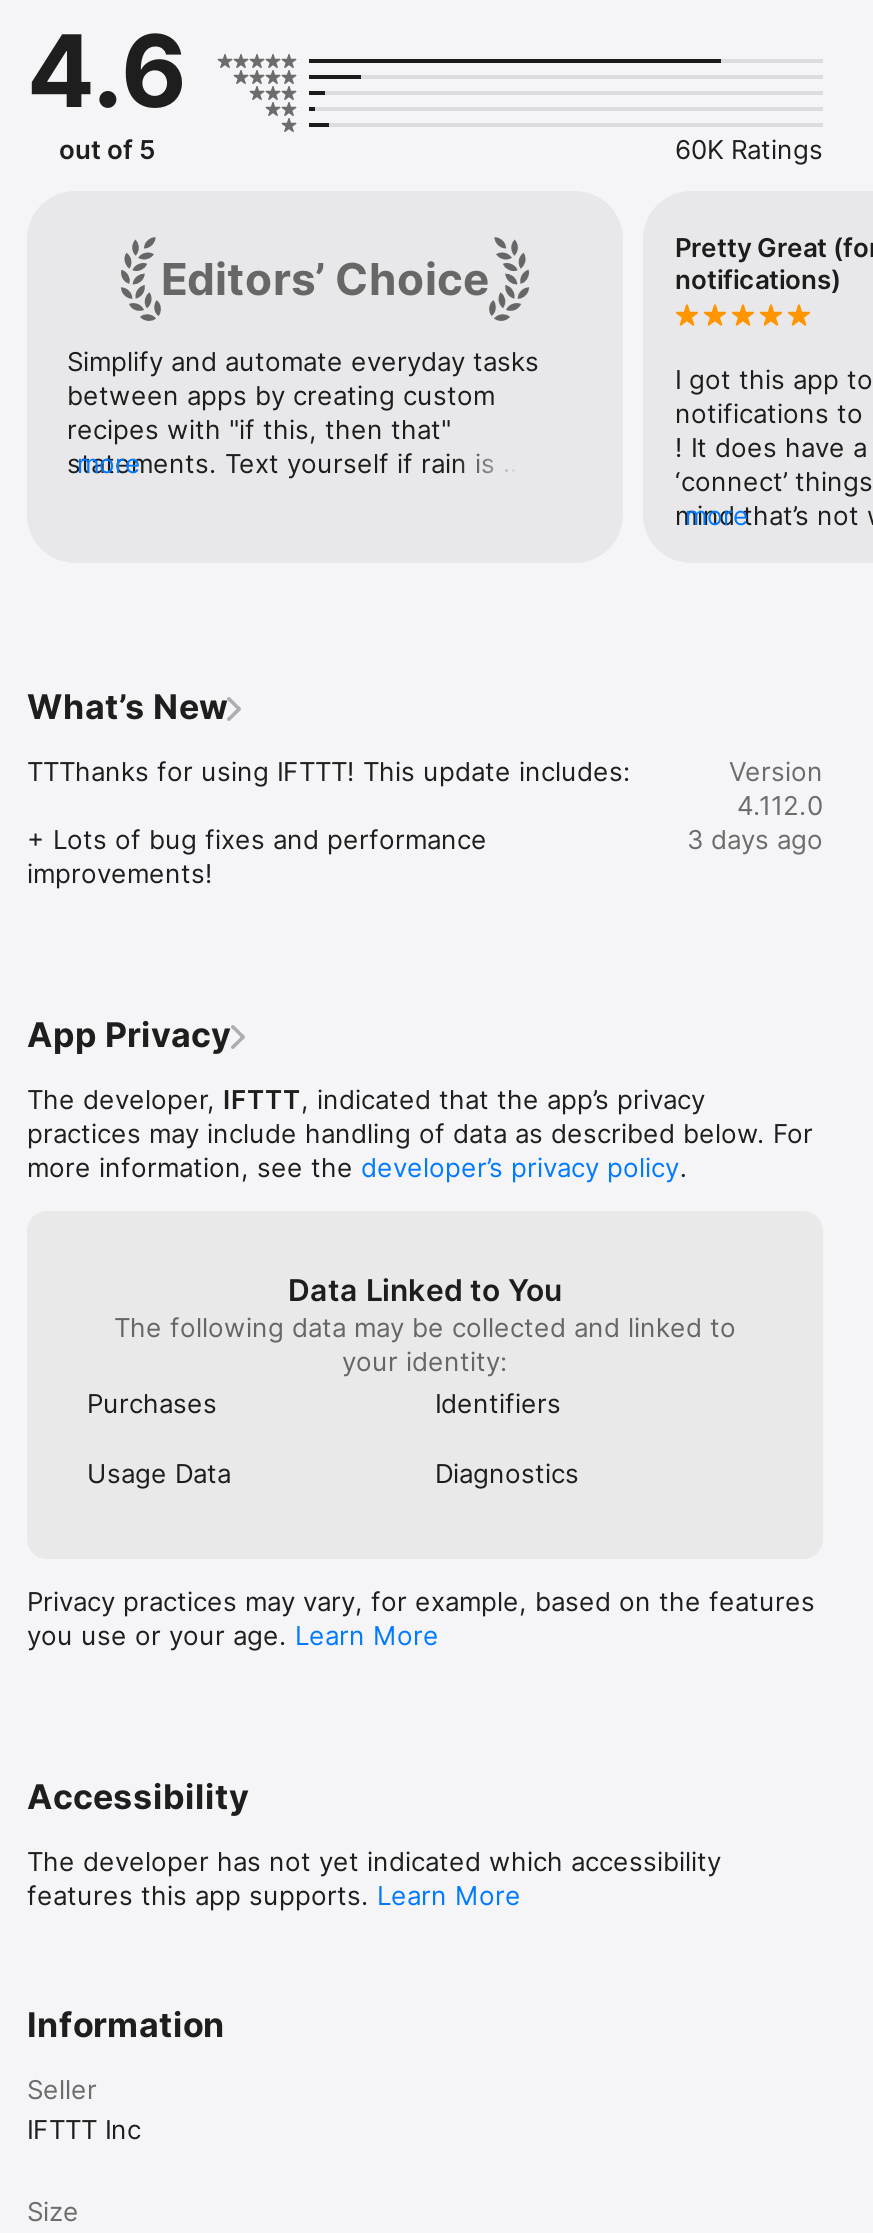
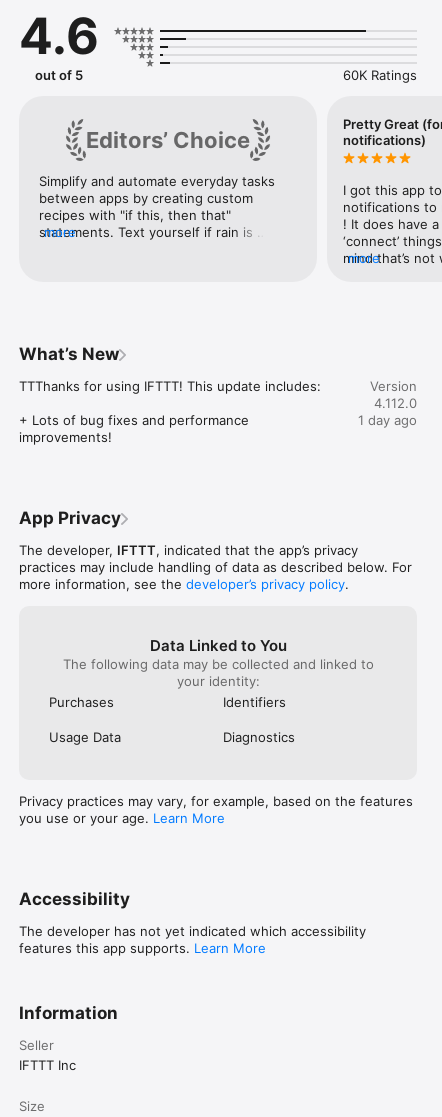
- 3 days ago
+ 1 day ago
